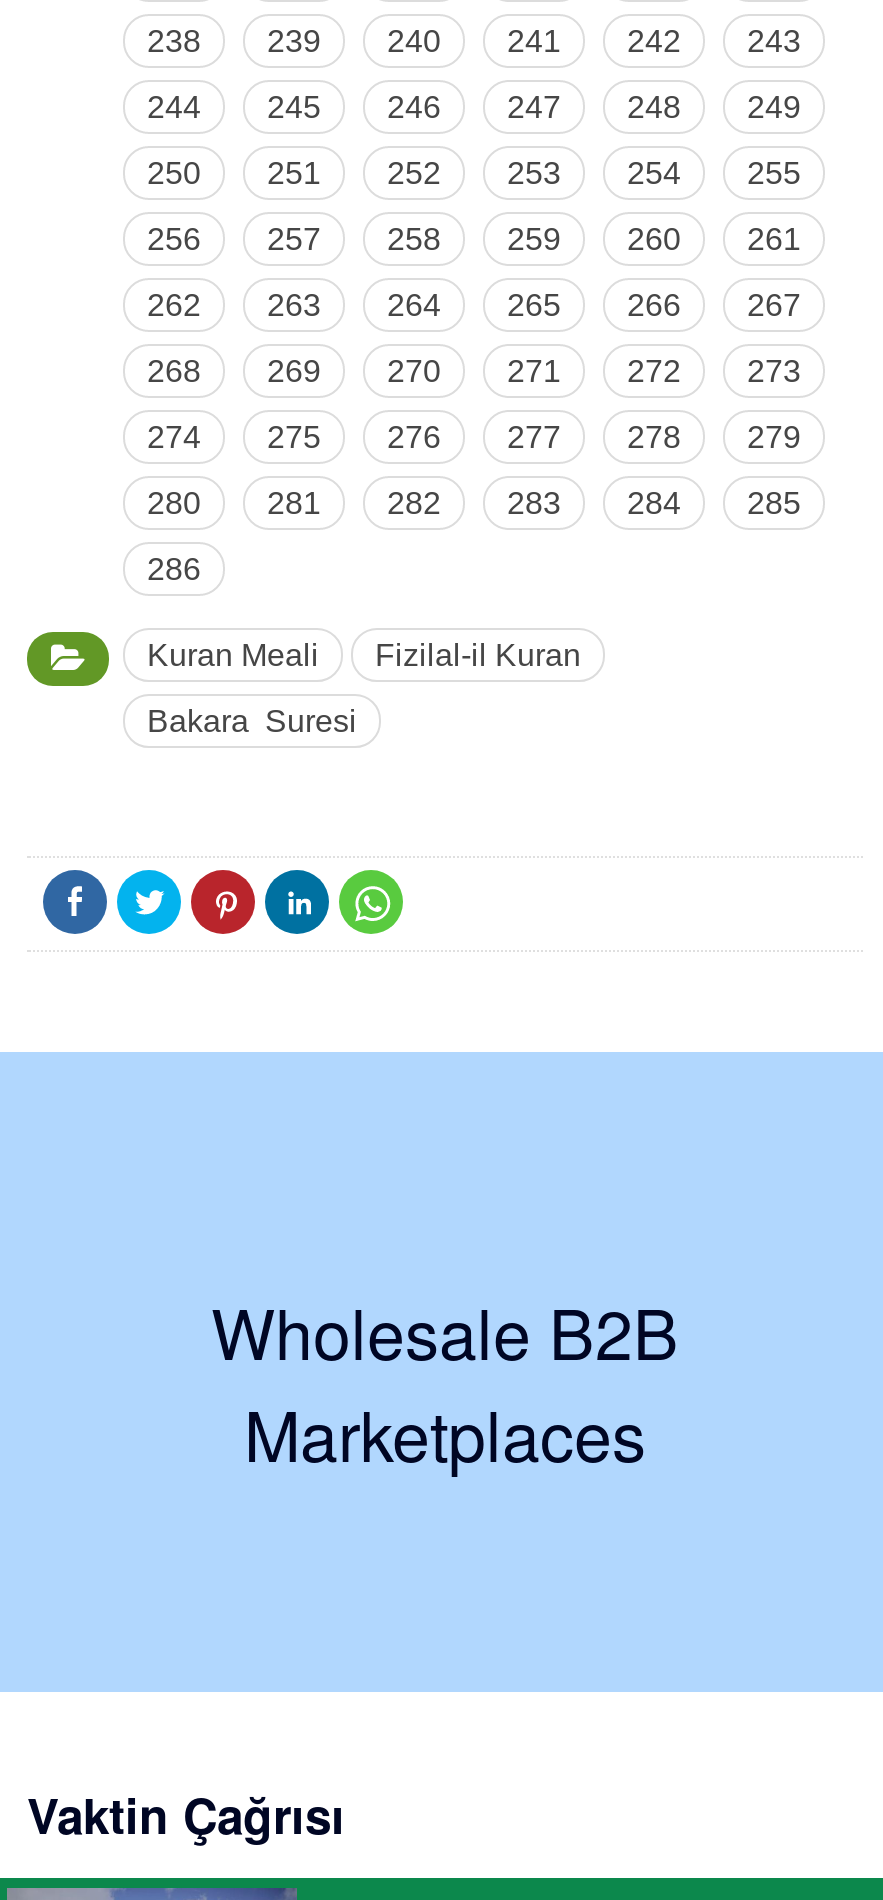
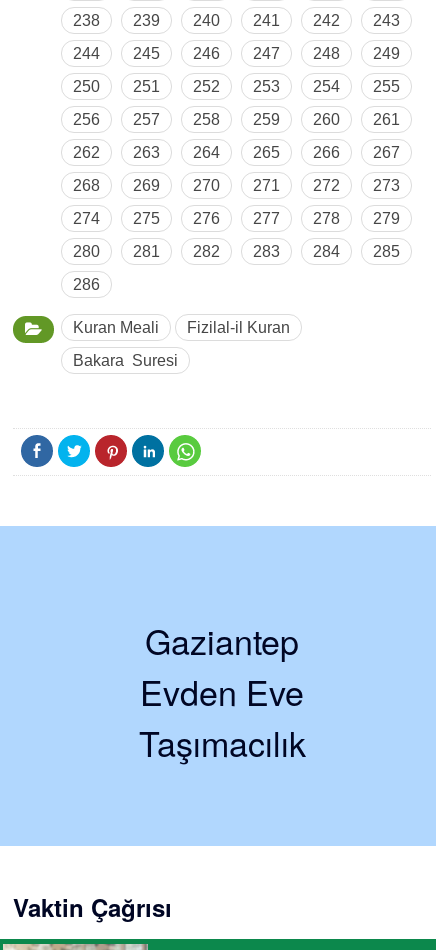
- Wholesale B2B
- Marketplaces
+ Gaziantep
+ Evden Eve
+ Taşımacılık
